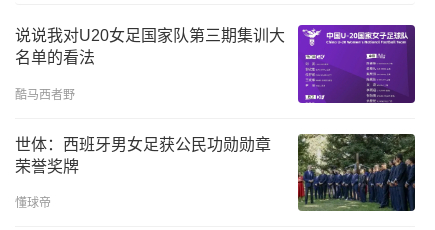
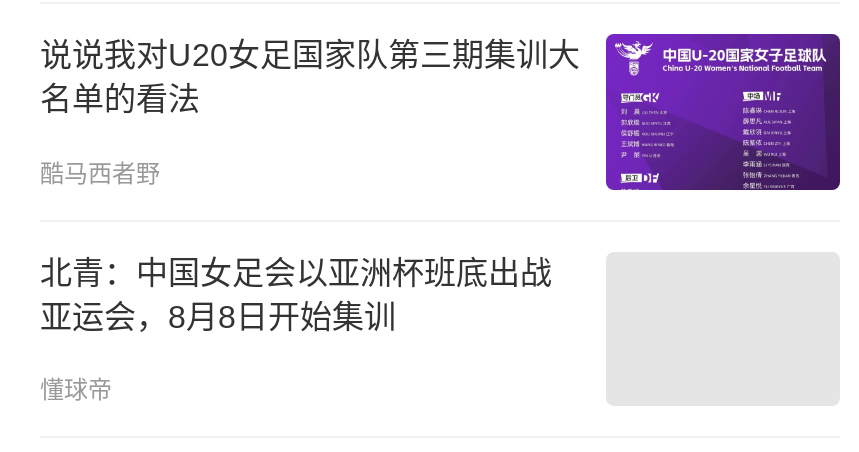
- 世体：西班牙男女足获公民功勋勋章
- 荣誉奖牌
+ 北青：中国女足会以亚洲杯班底出战
+ 亚运会，8月8日开始集训

- [image]
